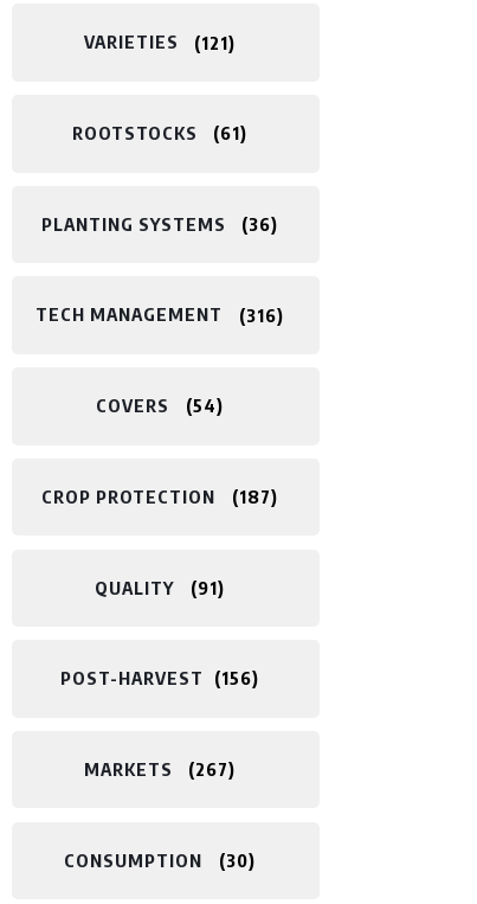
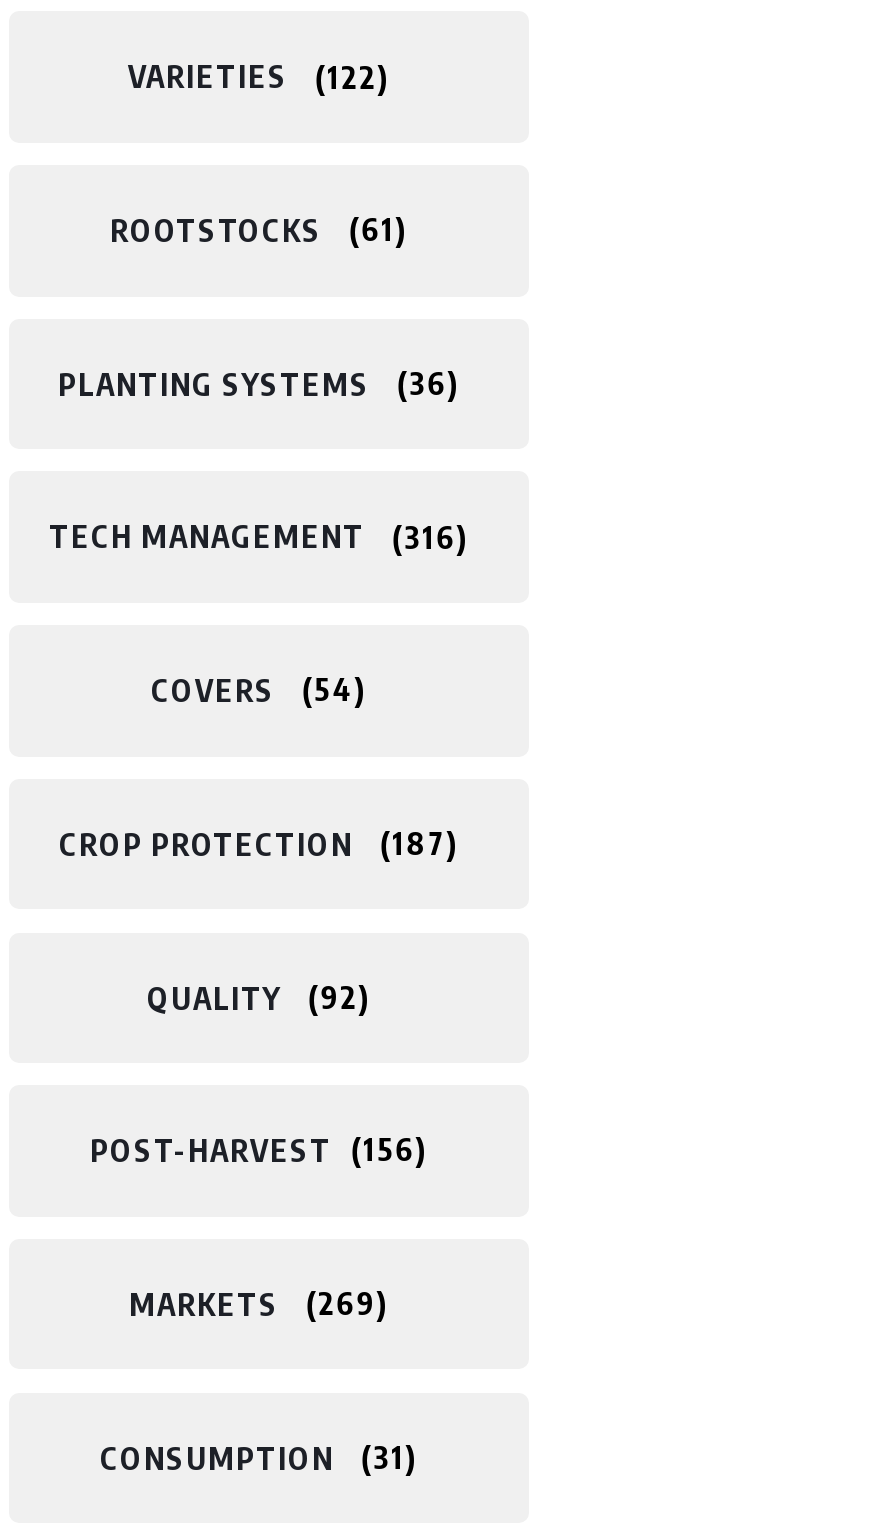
- VARIETIES 121
+ VARIETIES 122

- QUALITY 91
+ QUALITY 92

- MARKETS 267
+ MARKETS 269

- CONSUMPTION 30
+ CONSUMPTION 31
